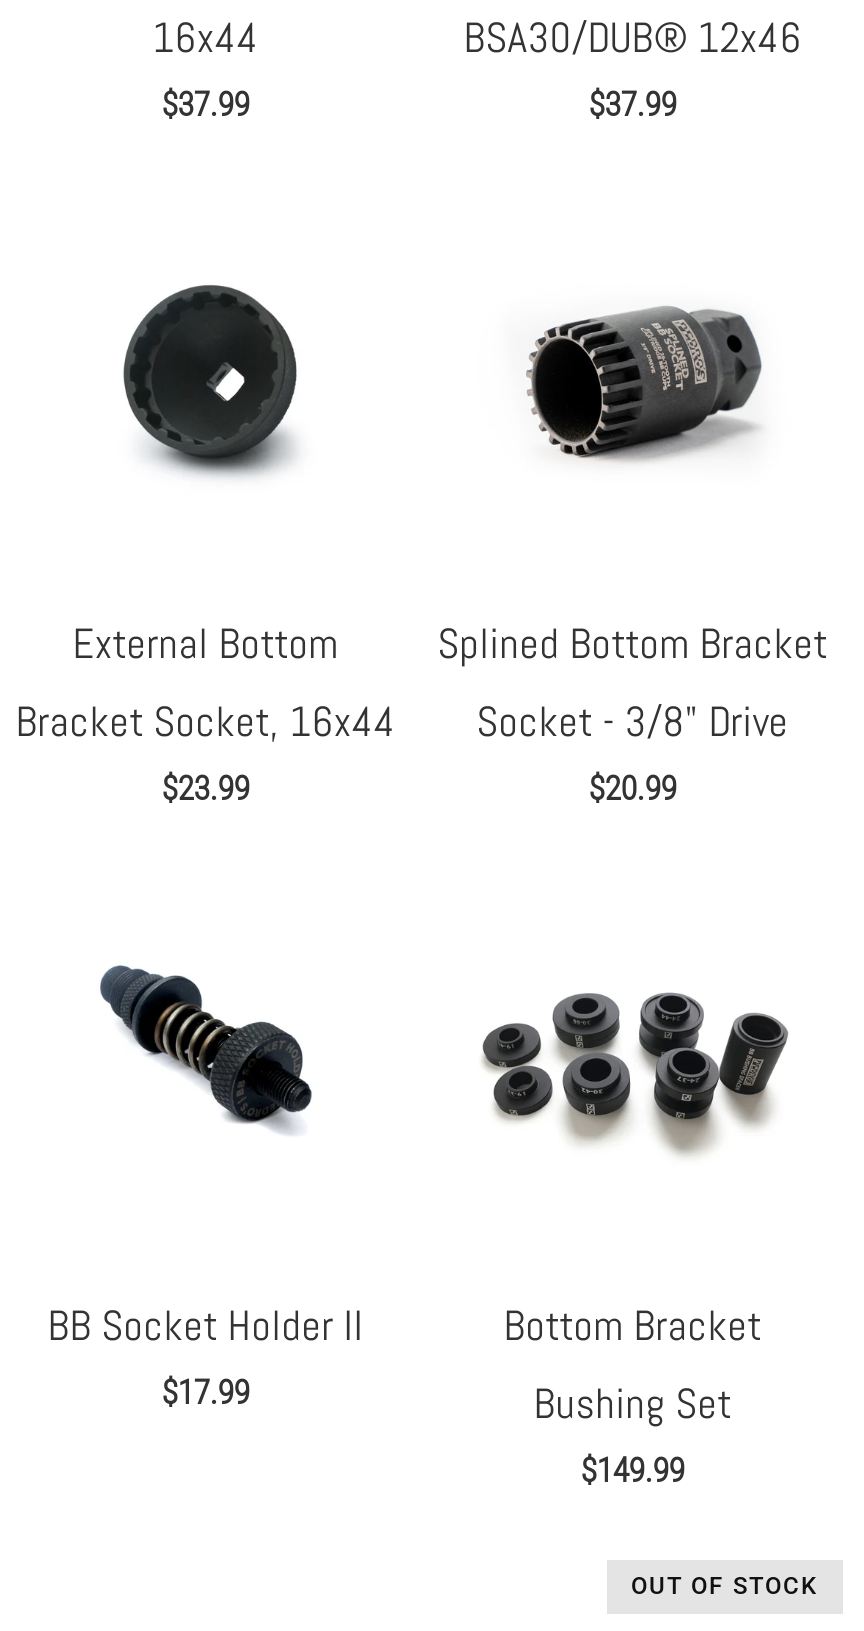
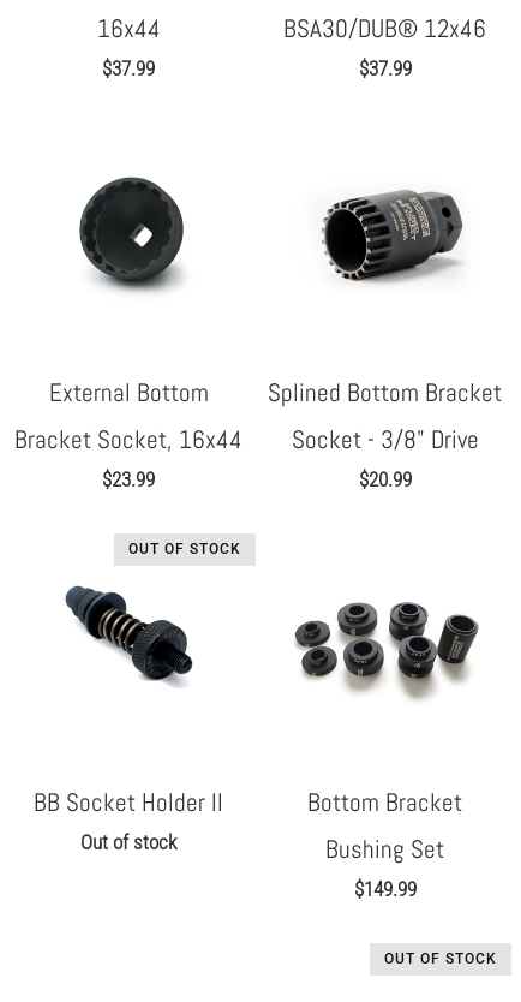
+ OUT OF STOCK

- $17.99
+ Out of stock
